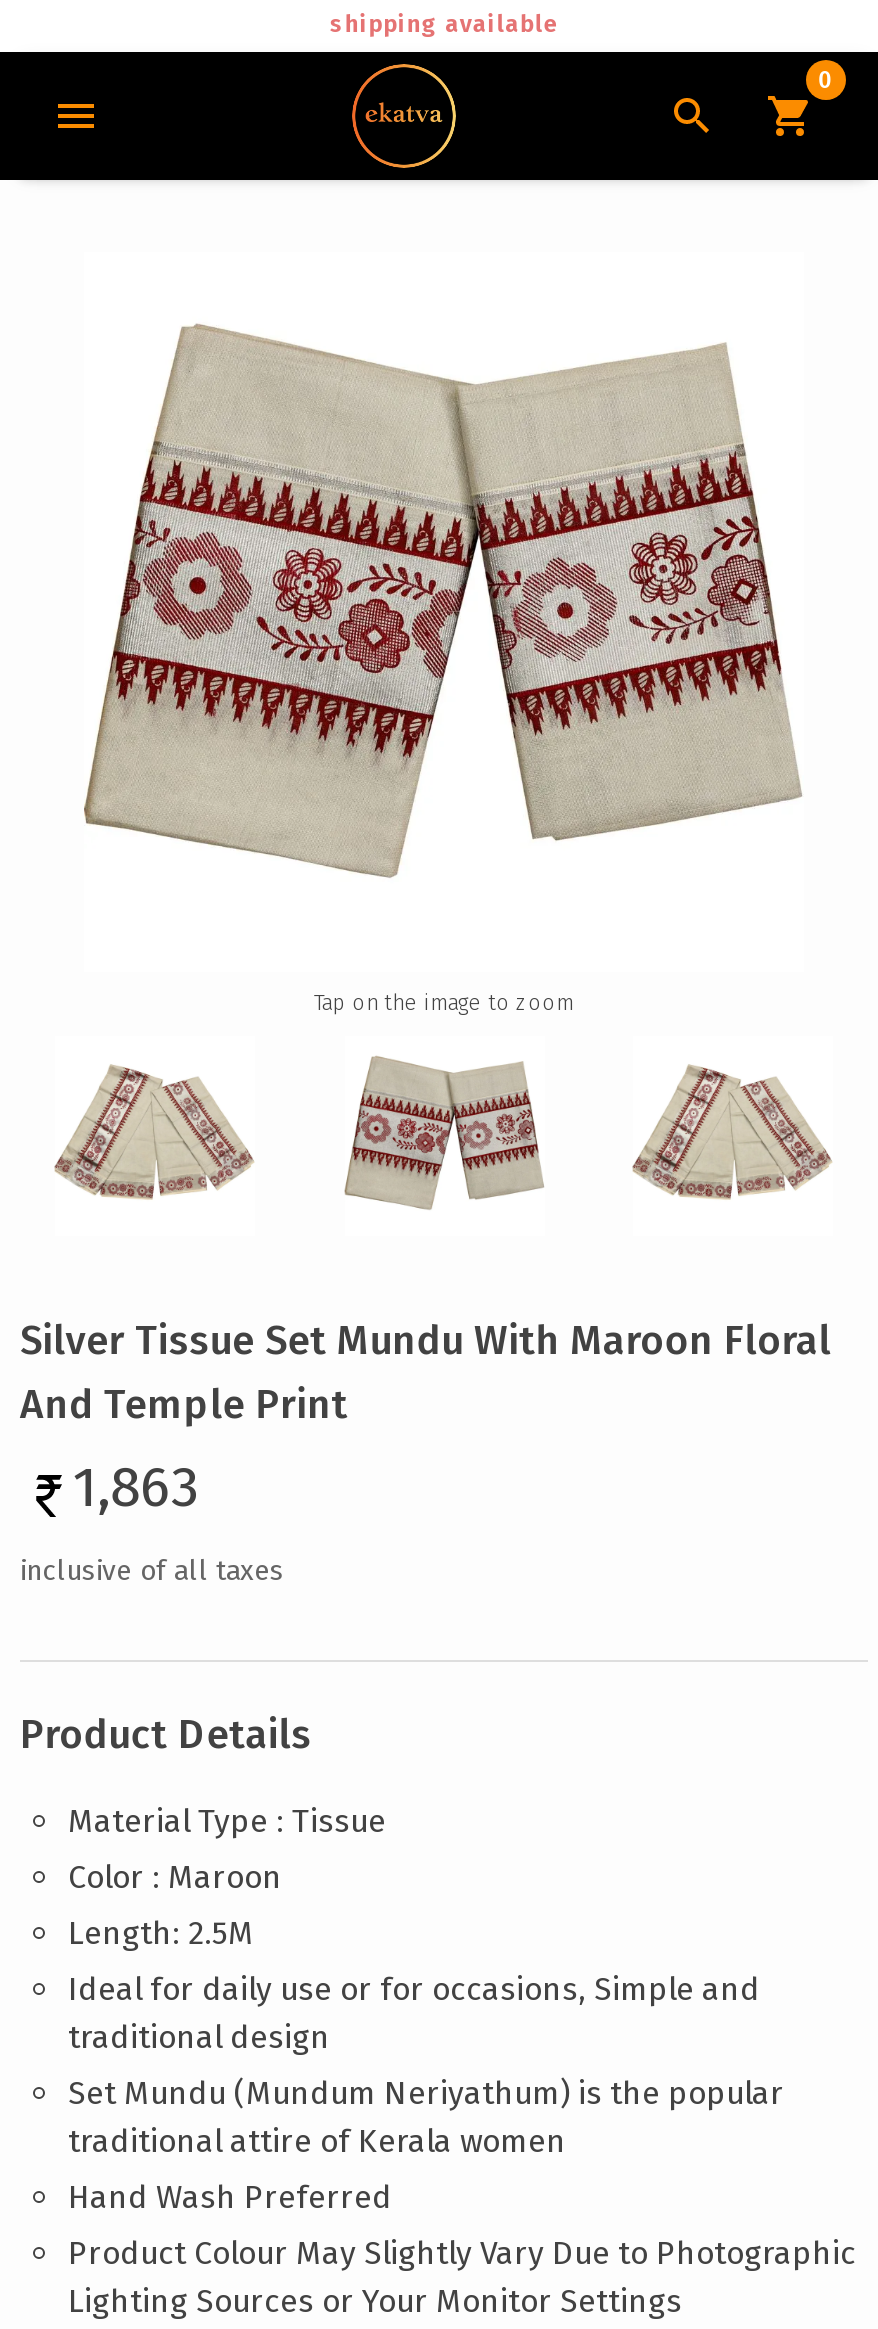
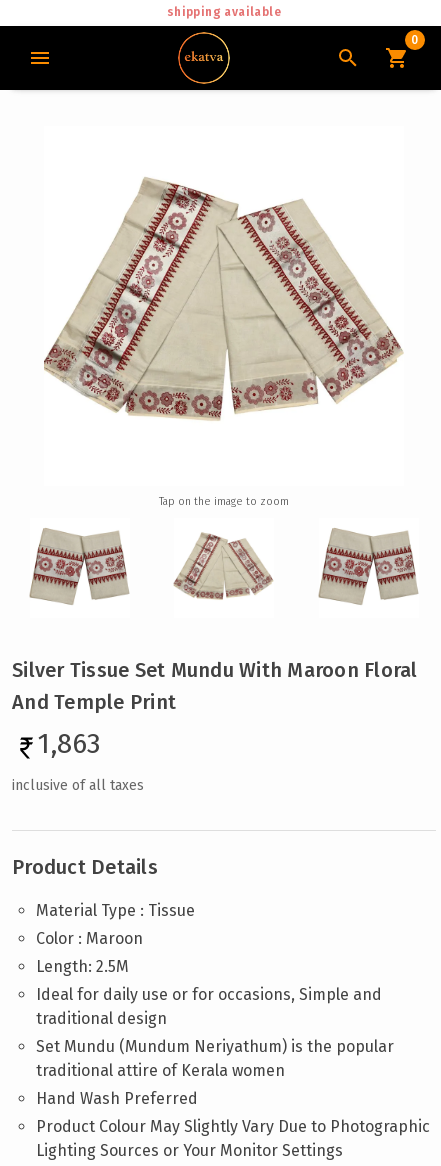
- [image]
+ [image]

- [image]
+ [image]

- [image]
+ [image]

- [image]
+ [image]
